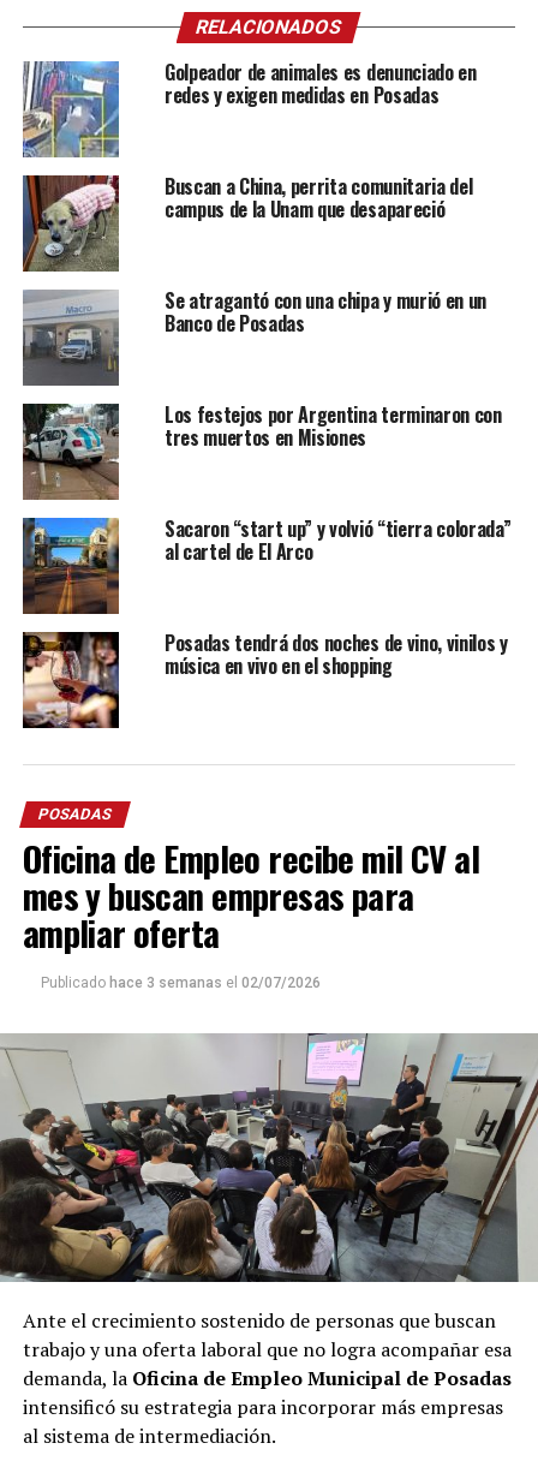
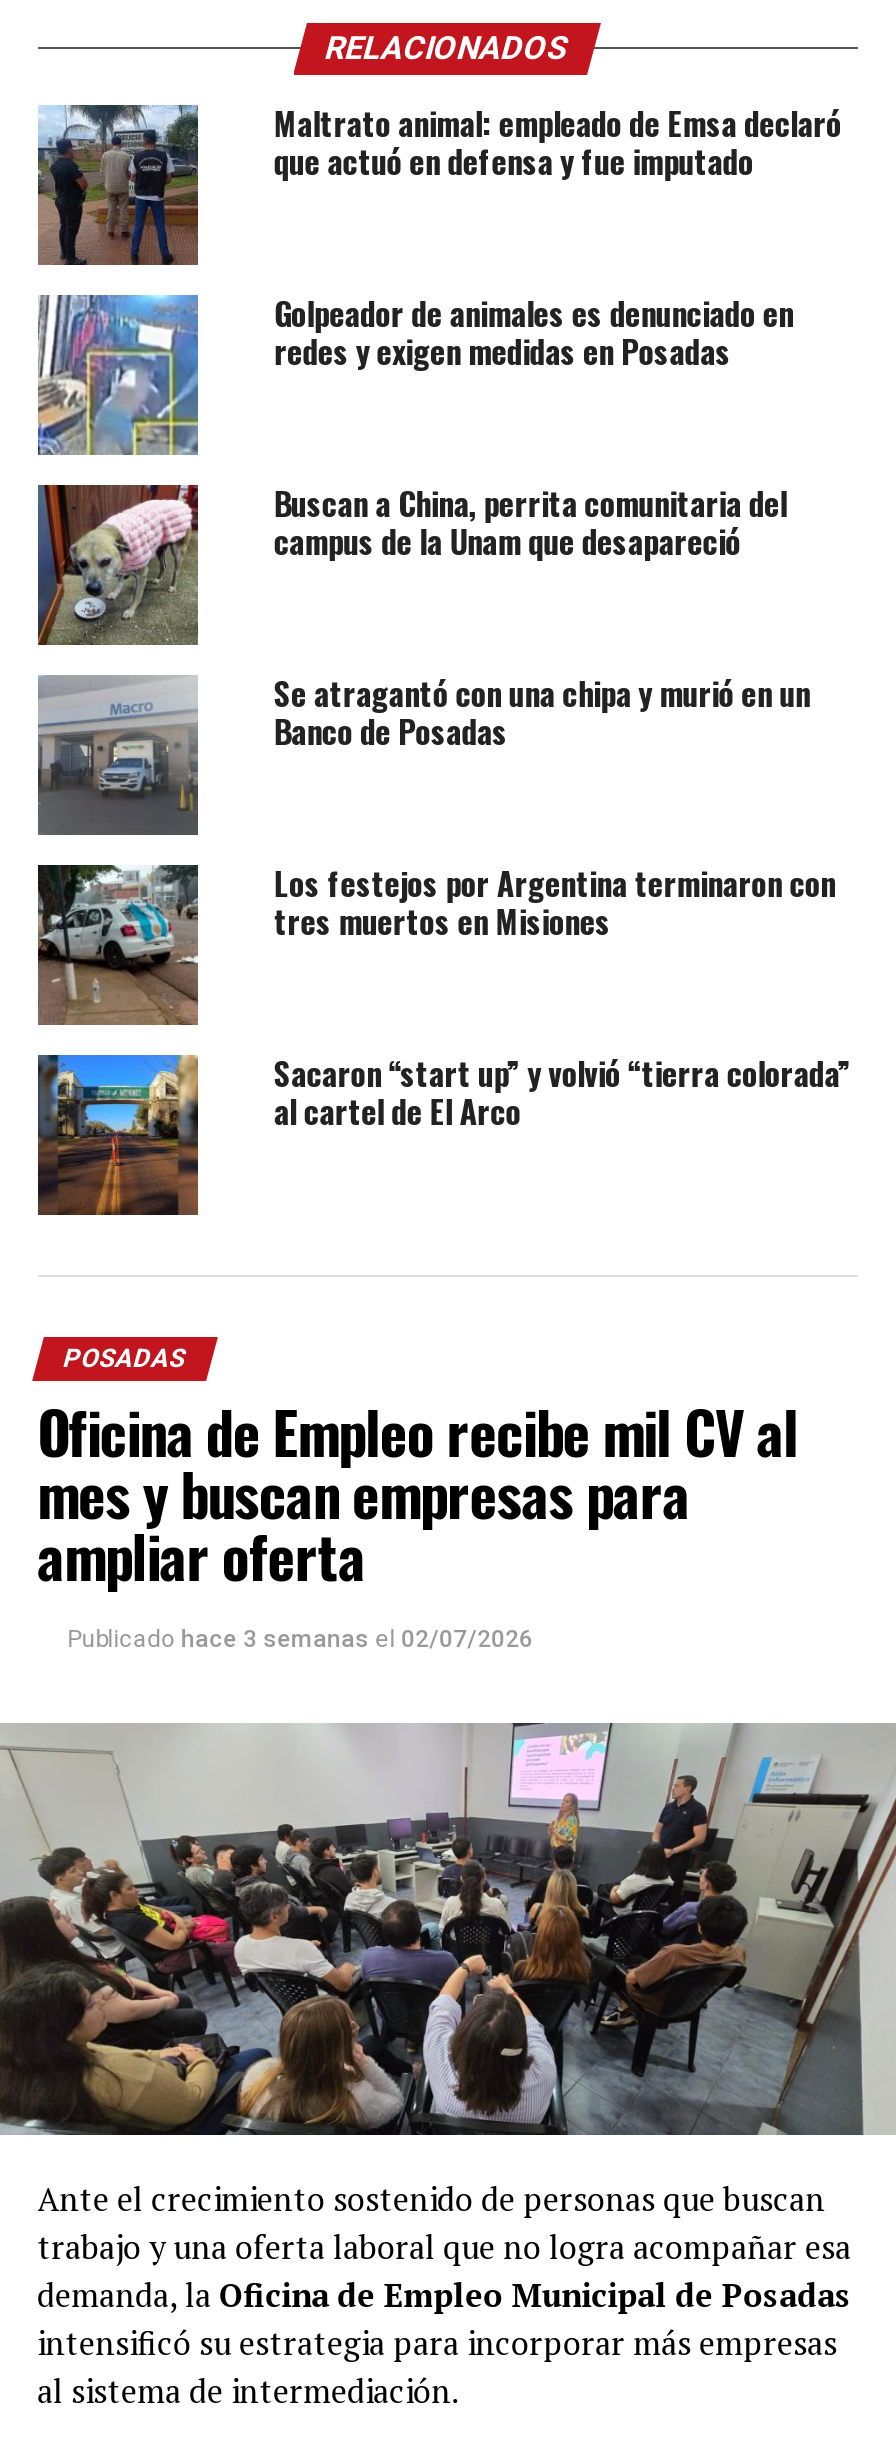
+ [image]
+ Maltrato animal: empleado de Emsa declaró
+ que actuó en defensa y fue imputado

moved down: [image] | Golpeador de animales es denunciado en | redes y exigen medidas en Posadas | ... | Sacaron “start up” y volvió “tierra colorada” | al cartel de El Arco

moved down: [image]

- [image]
- Posadas tendrá dos noches de vino, vinilos y
- música en vivo en el shopping
